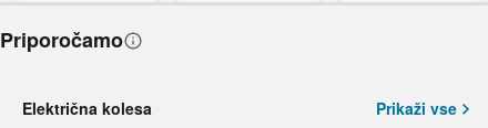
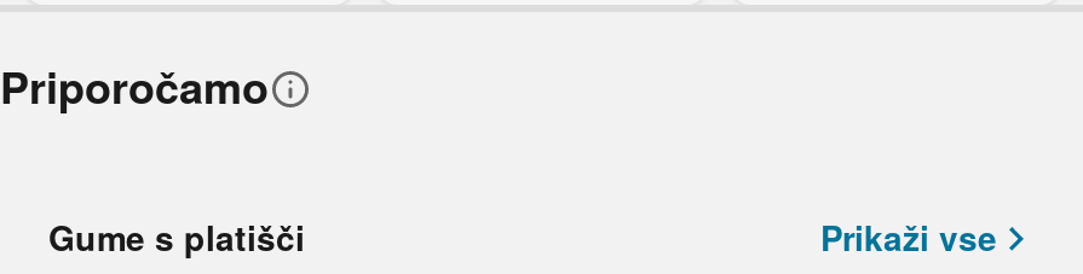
- Električna kolesa
+ Gume s platišči
